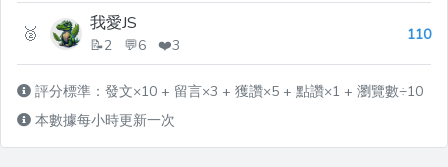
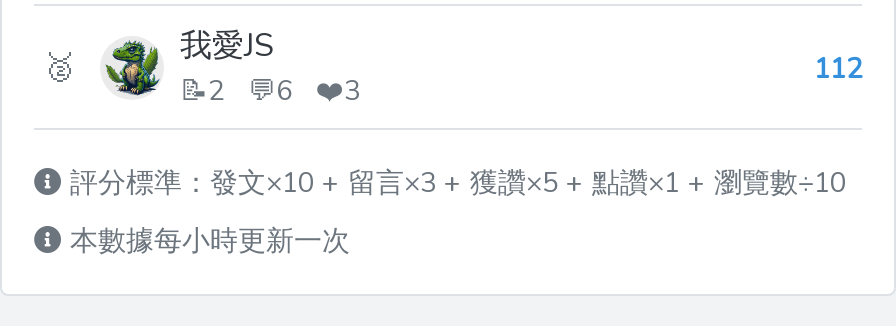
- 110
+ 112
